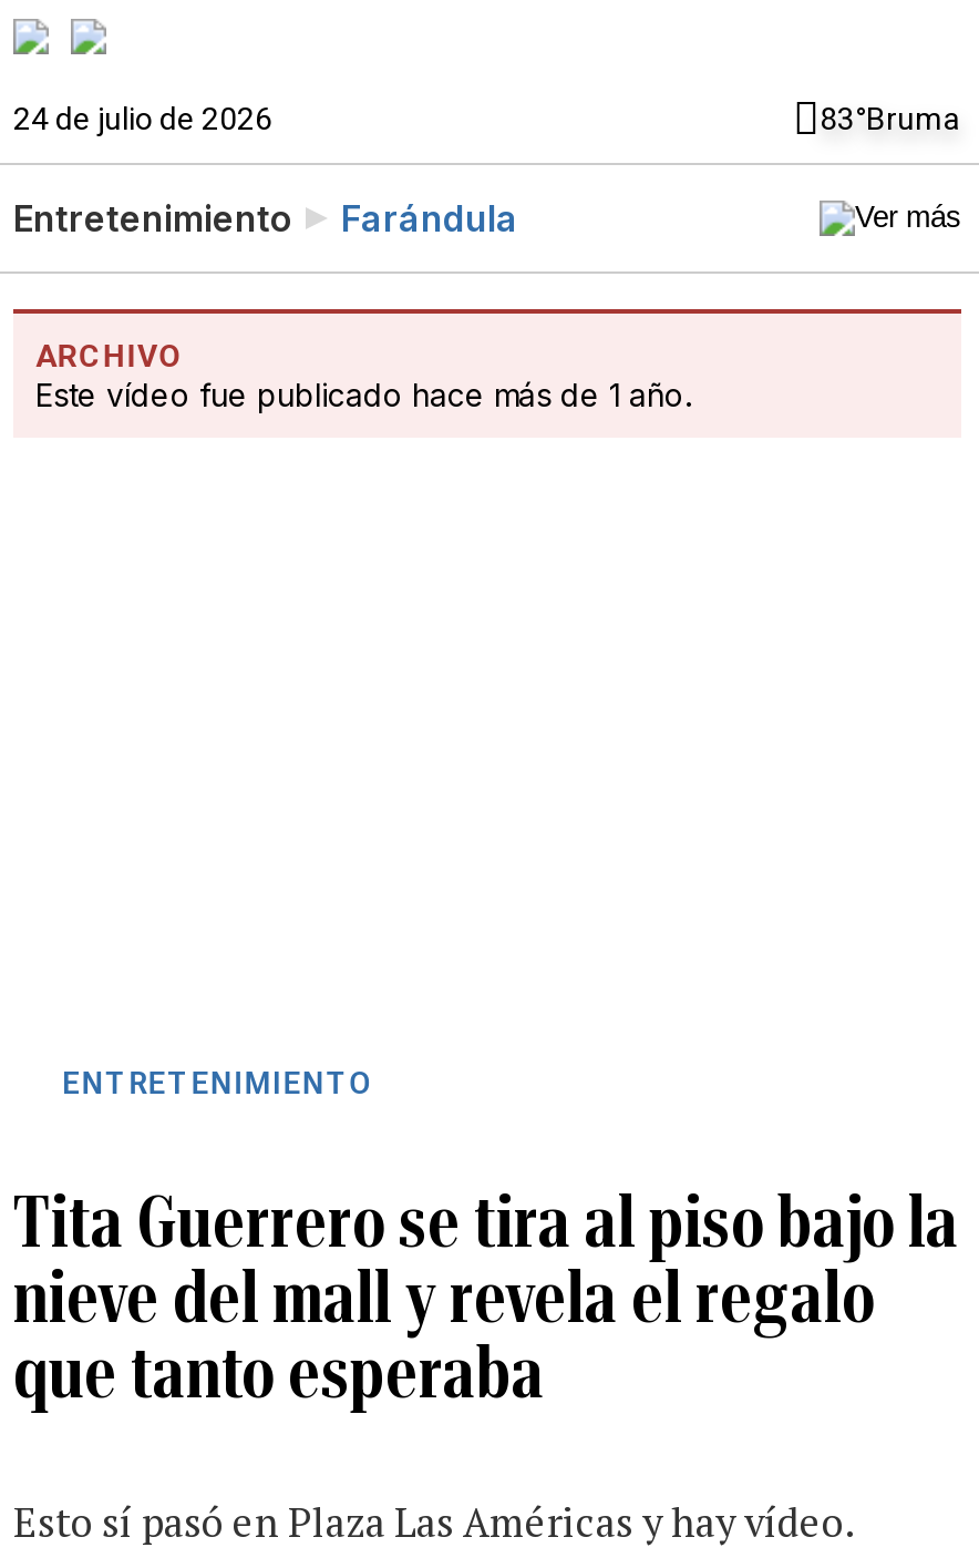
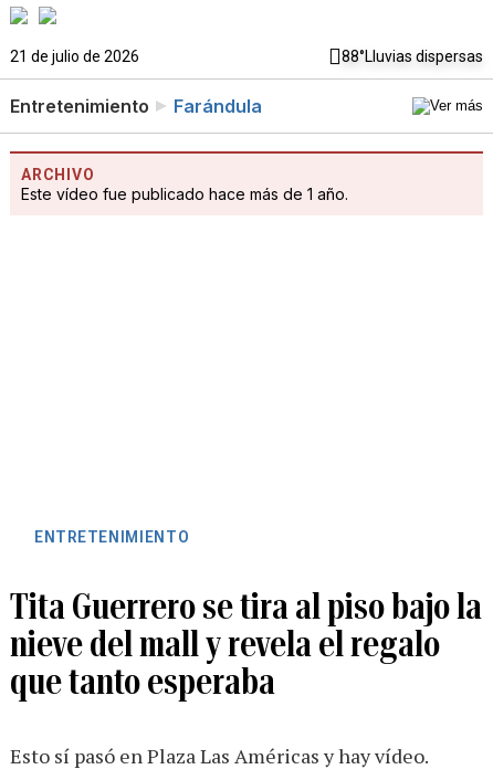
- 24 de julio de 2026
- 83°Bruma
+ 21 de julio de 2026
+ 88°Lluvias dispersas
